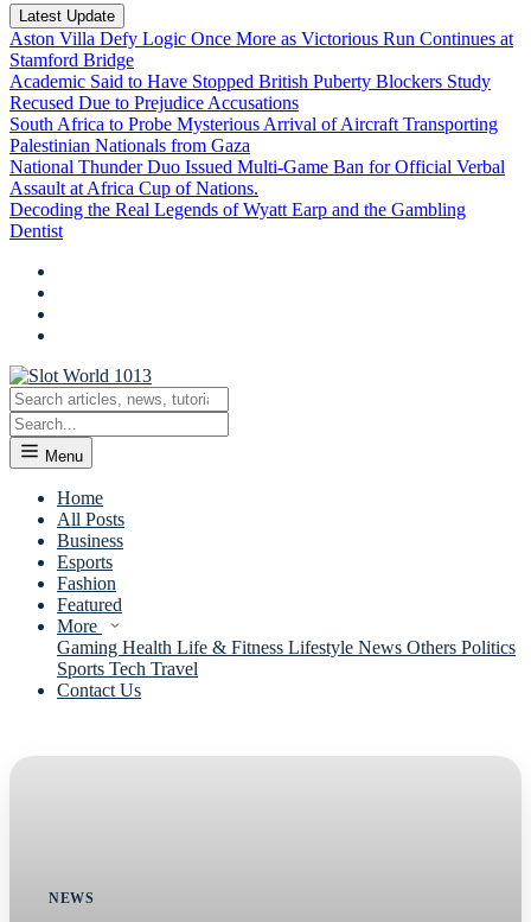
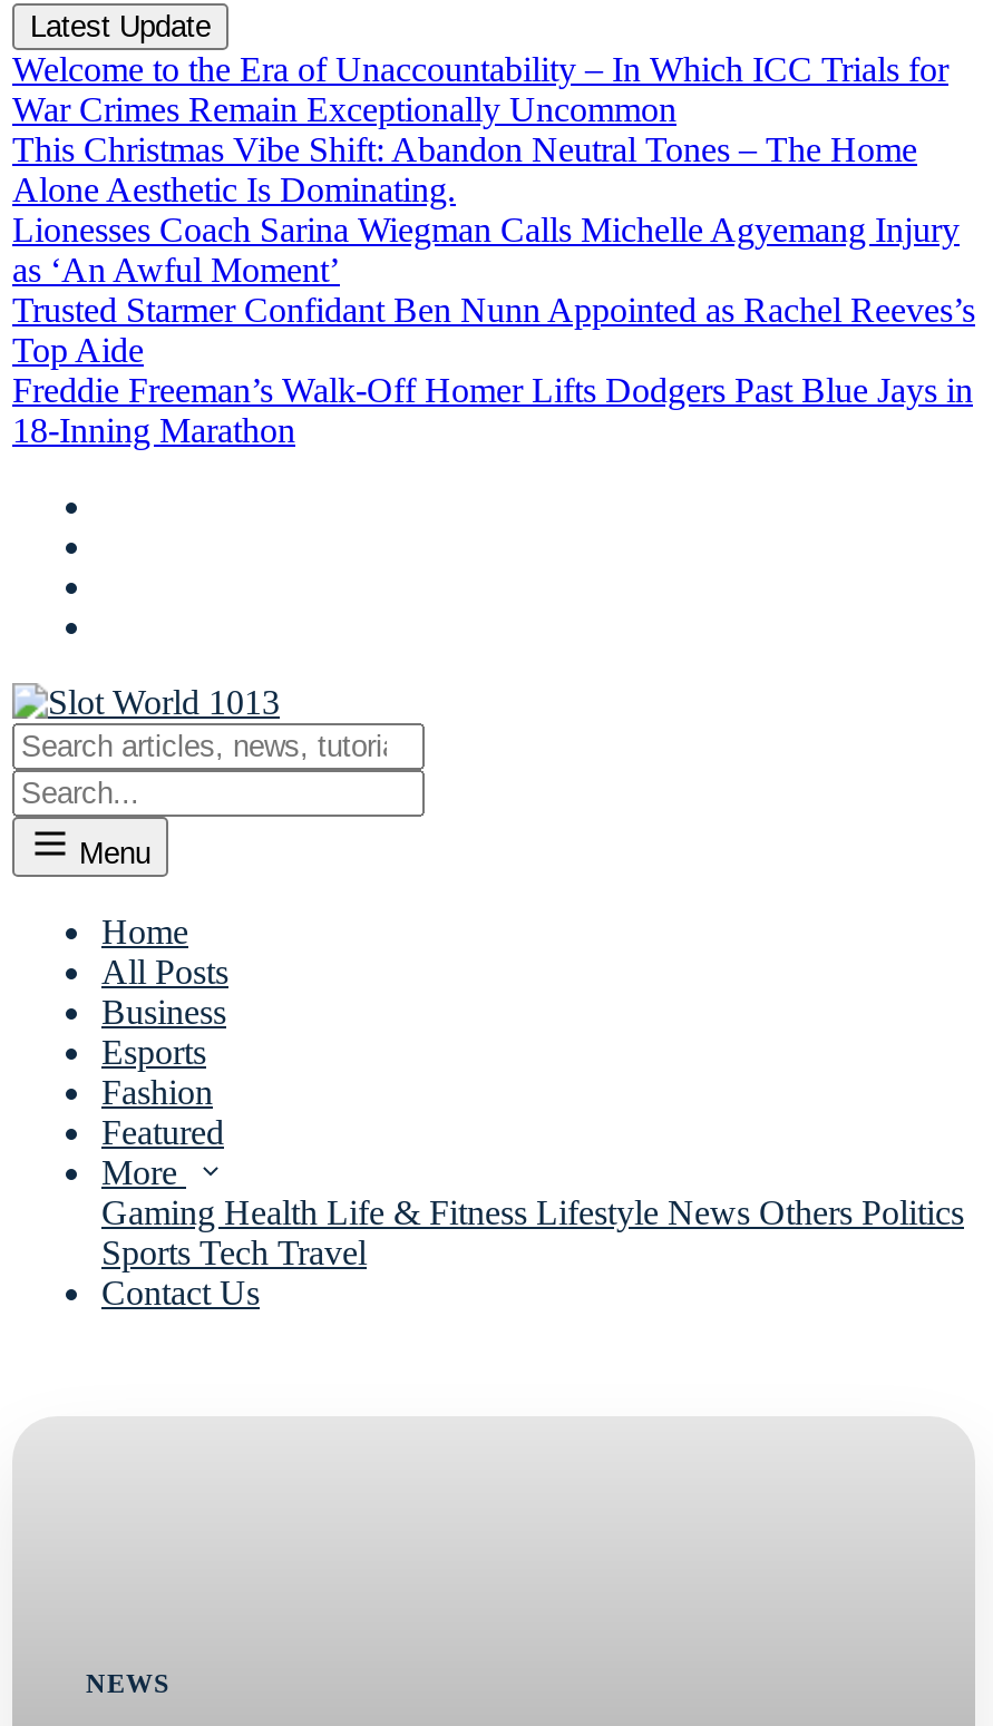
- Aston Villa Defy Logic Once More as Victorious Run Continues at
- Stamford Bridge
- Academic Said to Have Stopped British Puberty Blockers Study
- Recused Due to Prejudice Accusations
- South Africa to Probe Mysterious Arrival of Aircraft Transporting
- Palestinian Nationals from Gaza
- National Thunder Duo Issued Multi-Game Ban for Official Verbal
- Assault at Africa Cup of Nations.
- Decoding the Real Legends of Wyatt Earp and the Gambling
- Dentist
+ Welcome to the Era of Unaccountability – In Which ICC Trials for
+ War Crimes Remain Exceptionally Uncommon
+ This Christmas Vibe Shift: Abandon Neutral Tones – The Home
+ Alone Aesthetic Is Dominating.
+ Lionesses Coach Sarina Wiegman Calls Michelle Agyemang Injury
+ as ‘An Awful Moment’
+ Trusted Starmer Confidant Ben Nunn Appointed as Rachel Reeves’s
+ Top Aide
+ Freddie Freeman’s Walk-Off Homer Lifts Dodgers Past Blue Jays in
+ 18-Inning Marathon
